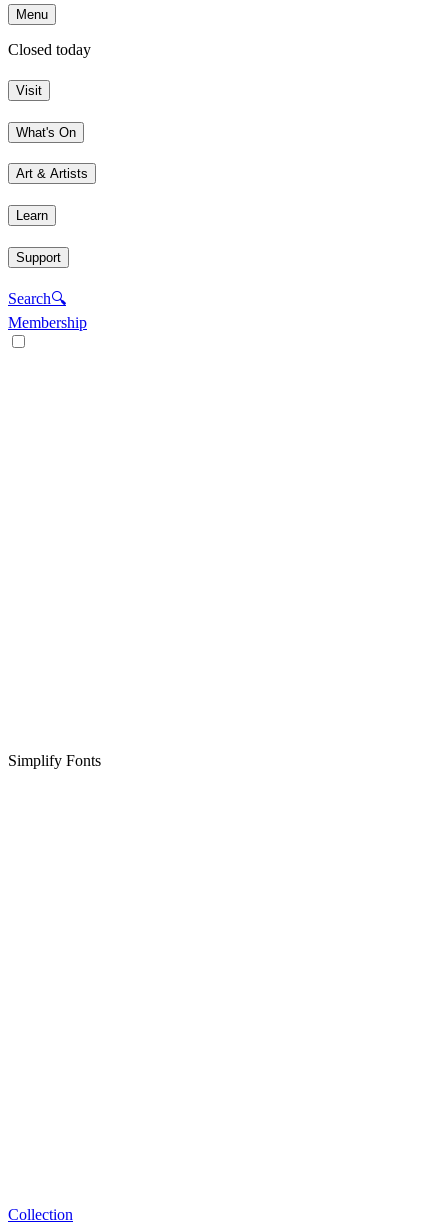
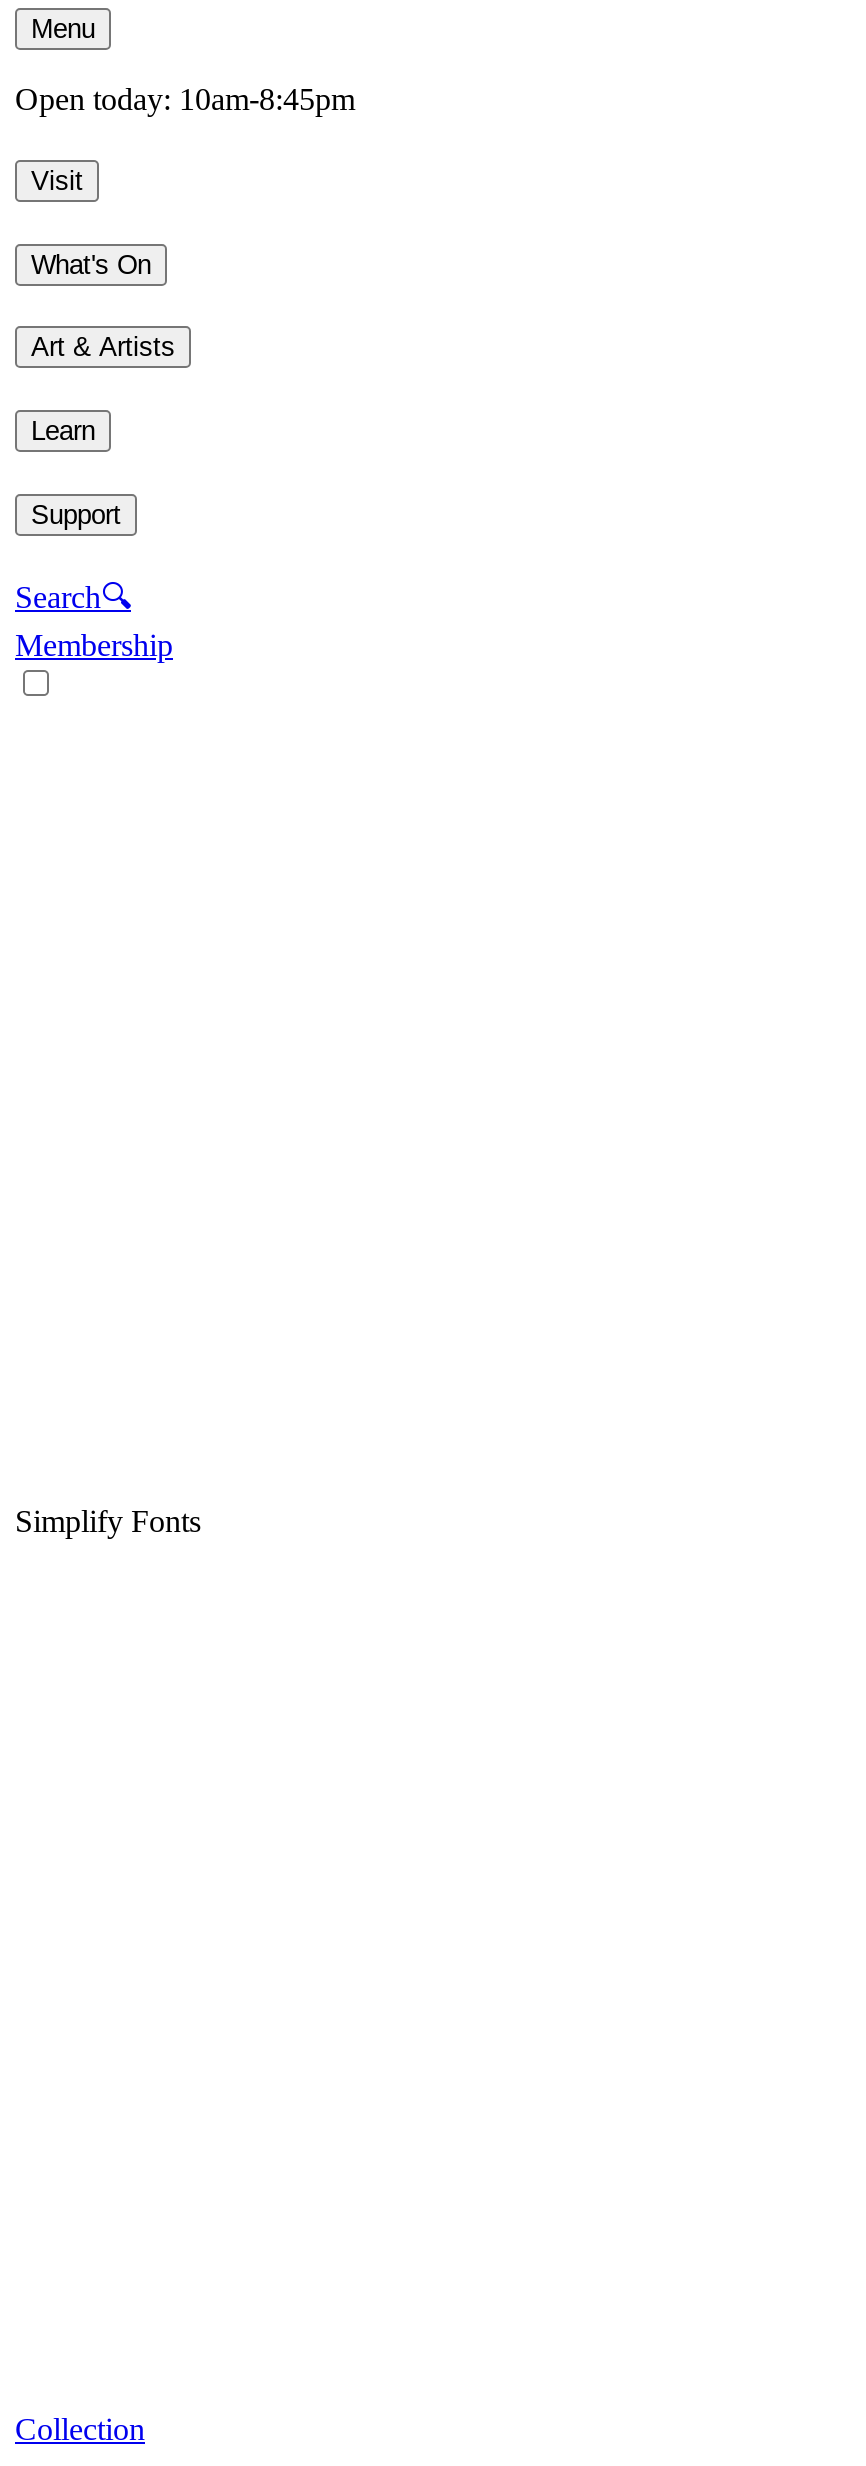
- Closed today
+ Open today: 10am-8:45pm
